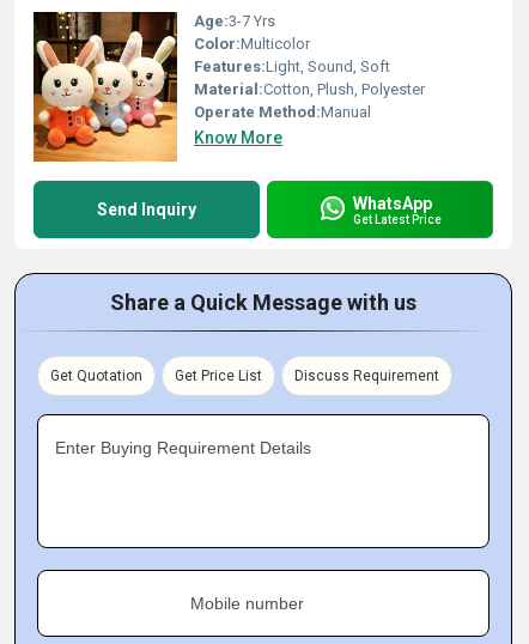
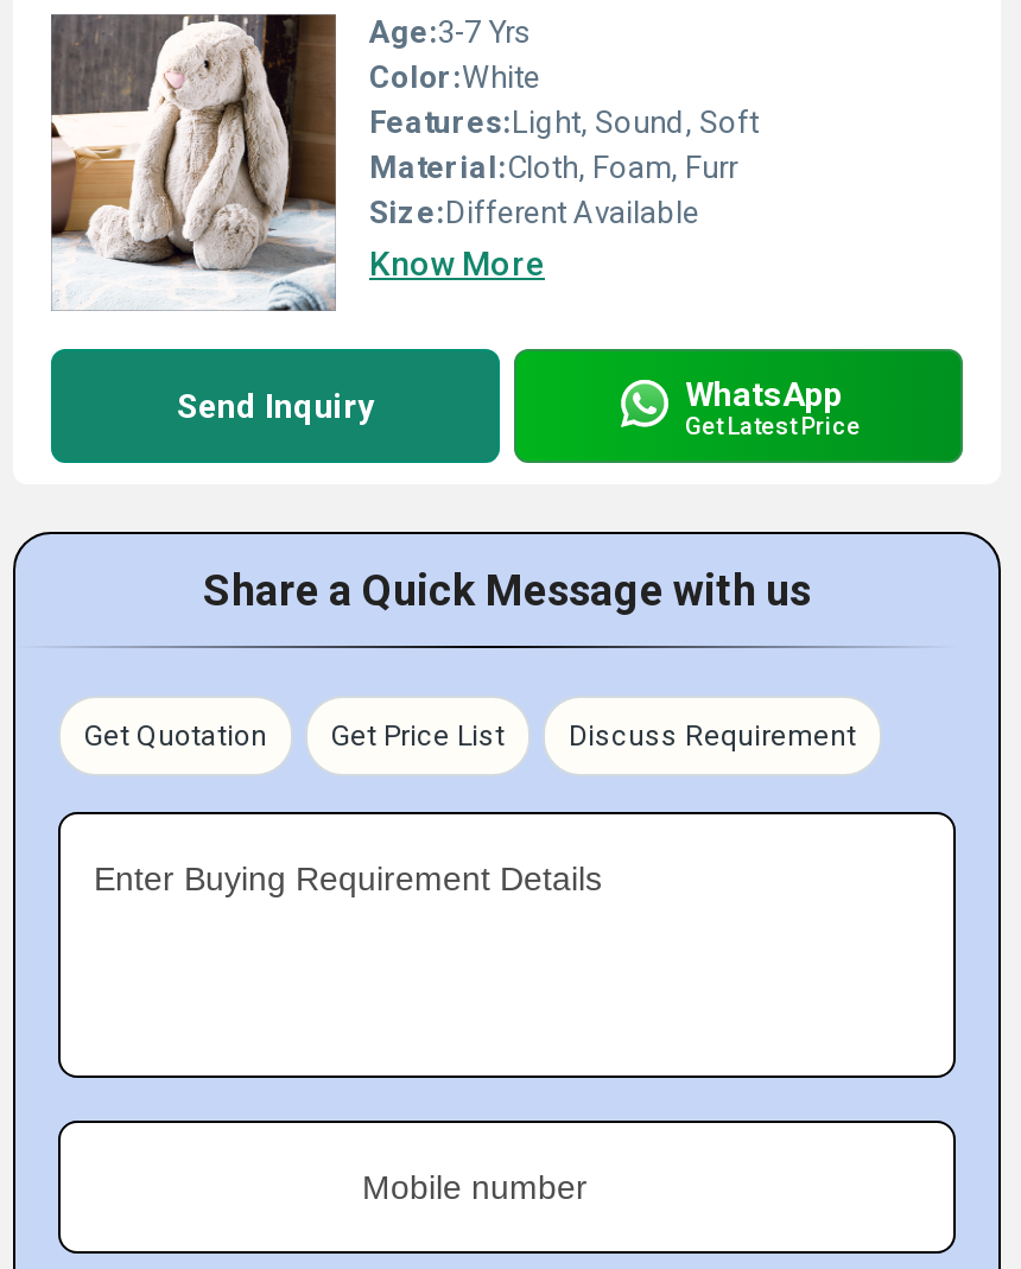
- [image]
- Color:Multicolor
+ [image]
+ Color:White

- Material:Cotton, Plush, Polyester
- Operate Method:Manual
+ Material:Cloth, Foam, Furr
+ Size:Different Available
